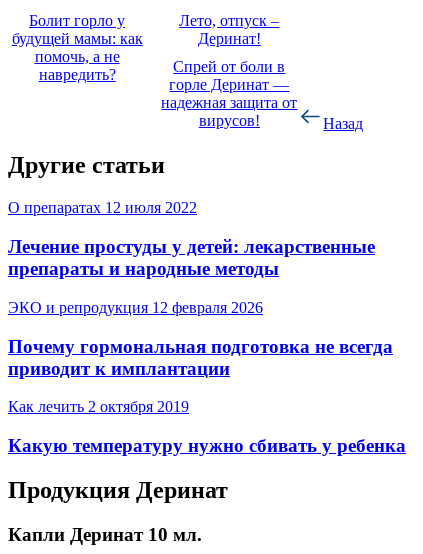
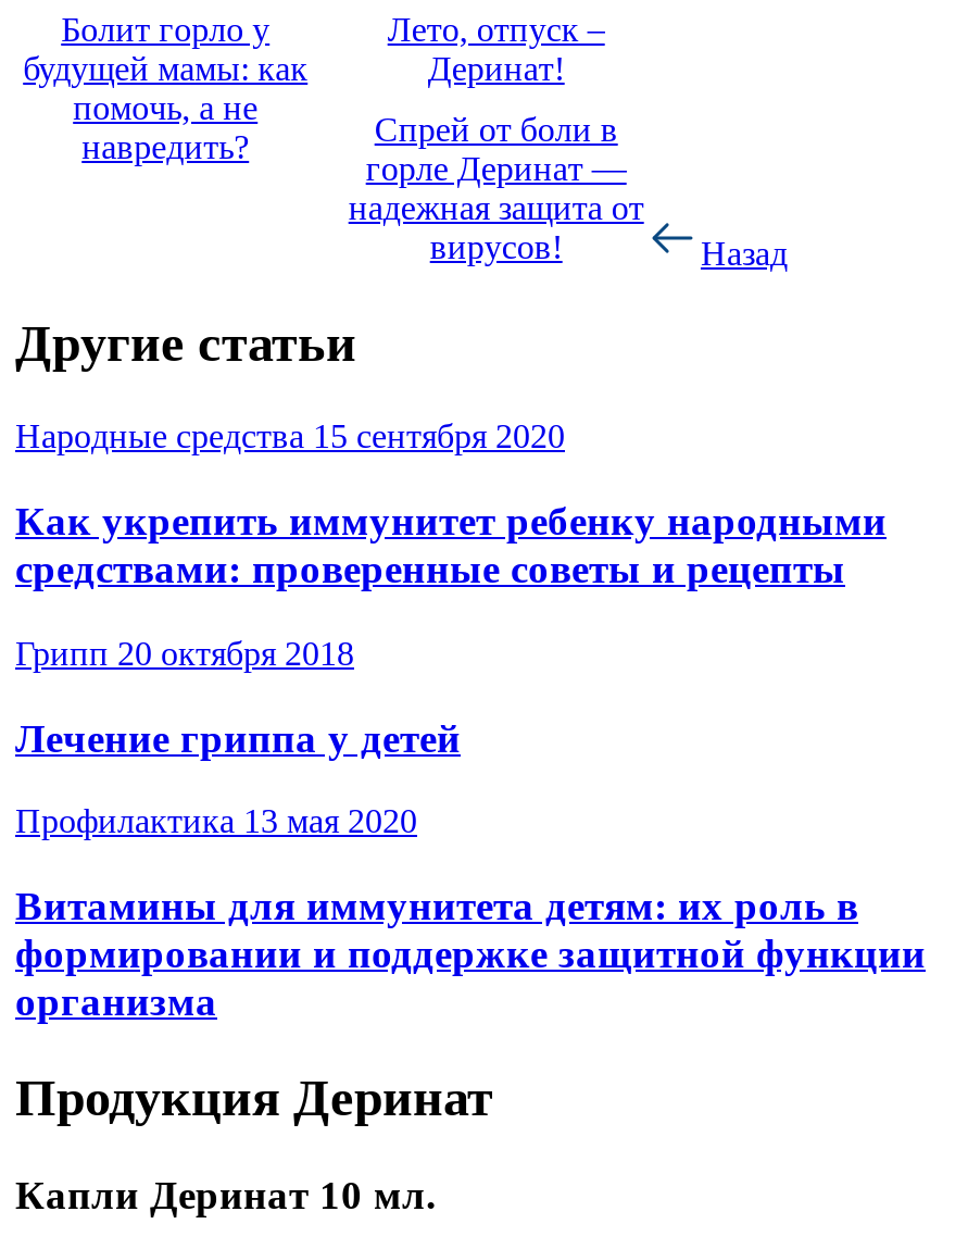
- О препаратах 12 июля 2022
+ Народные средства 15 сентября 2020

- Лечение простуды у детей: лекарственные
- препараты и народные методы
+ Как укрепить иммунитет ребенку народными
+ средствами: проверенные советы и рецепты

- ЭКО и репродукция 12 февраля 2026
+ Грипп 20 октября 2018

- Почему гормональная подготовка не всегда
- приводит к имплантации
+ Лечение гриппа у детей

- Как лечить 2 октября 2019
+ Профилактика 13 мая 2020

- Какую температуру нужно сбивать у ребенка
+ Витамины для иммунитета детям: их роль в
+ формировании и поддержке защитной функции
+ организма
